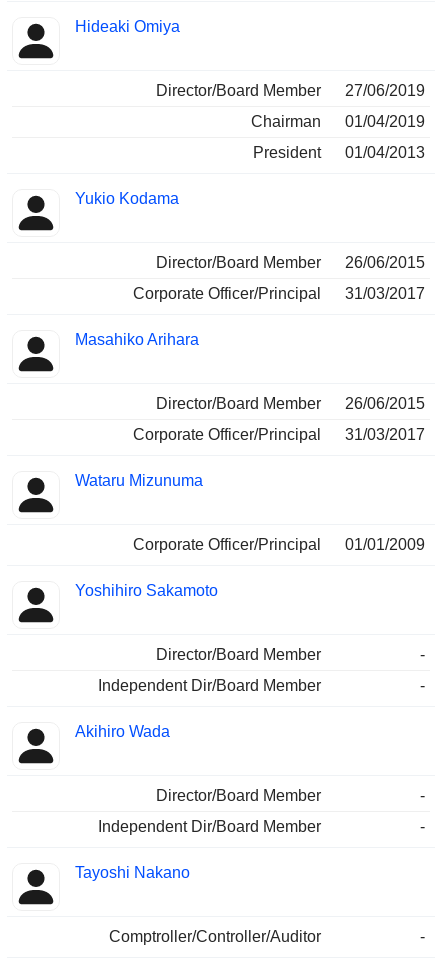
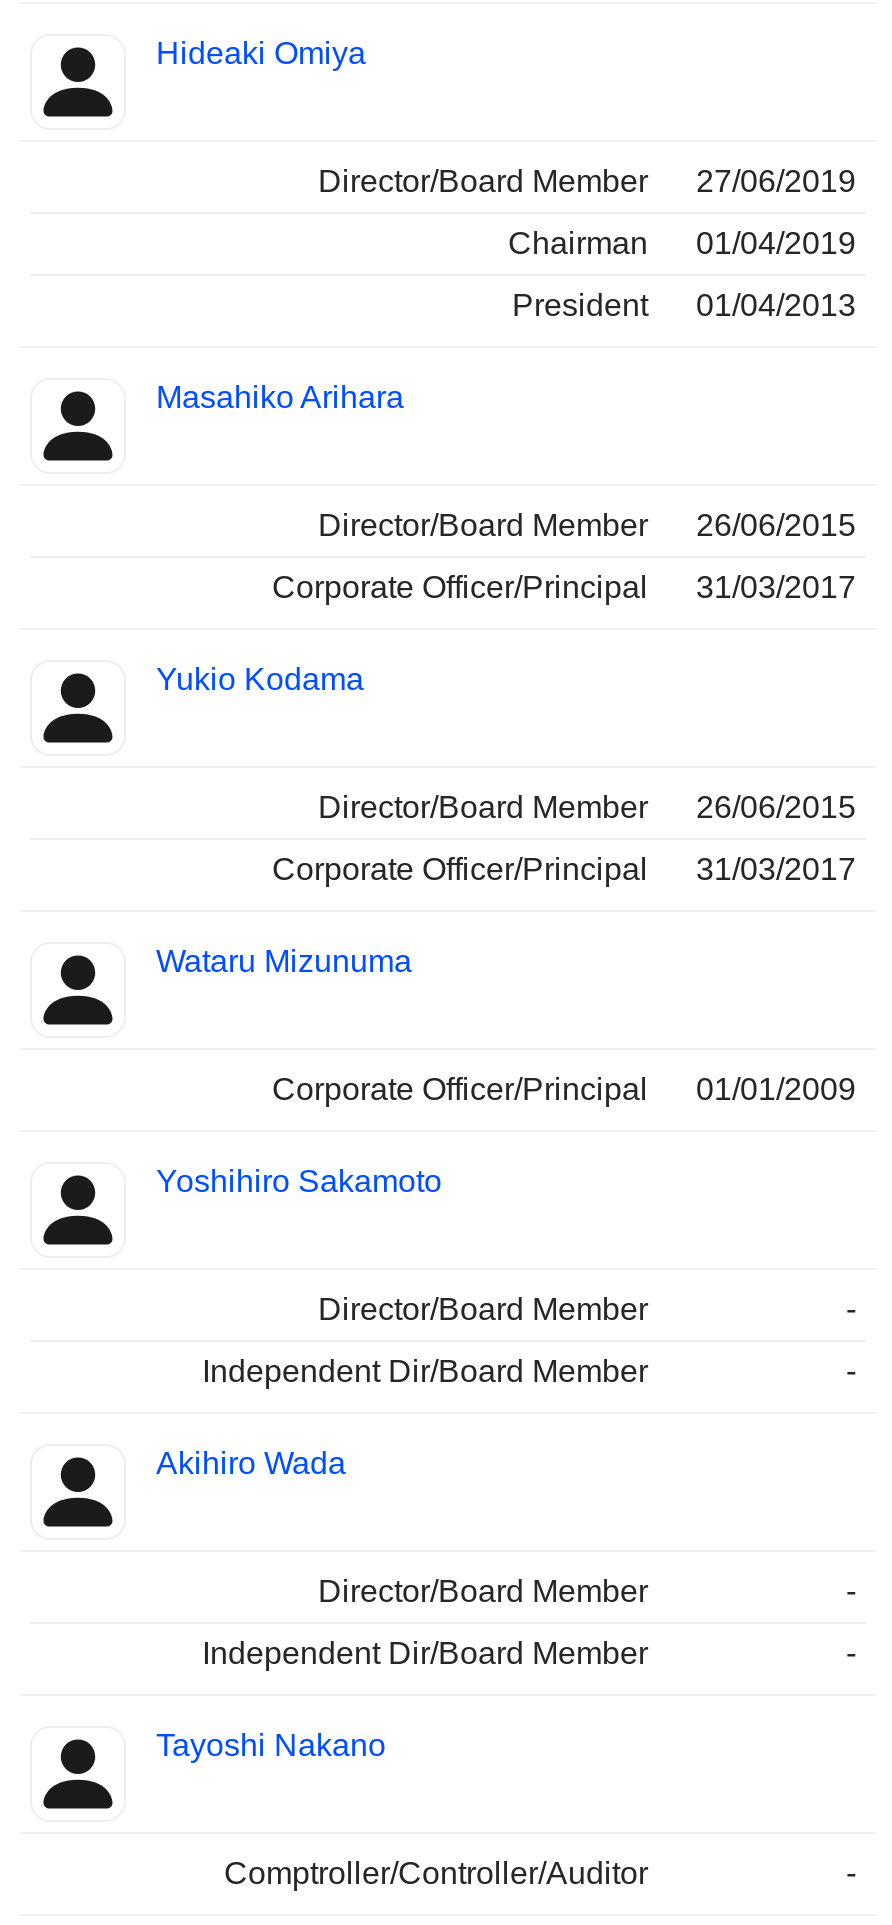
moved down: Yukio Kodama

moved up: Masahiko Arihara
